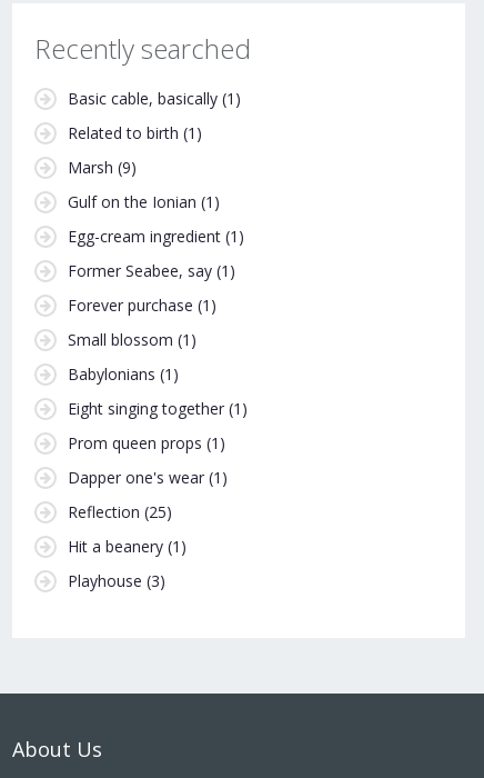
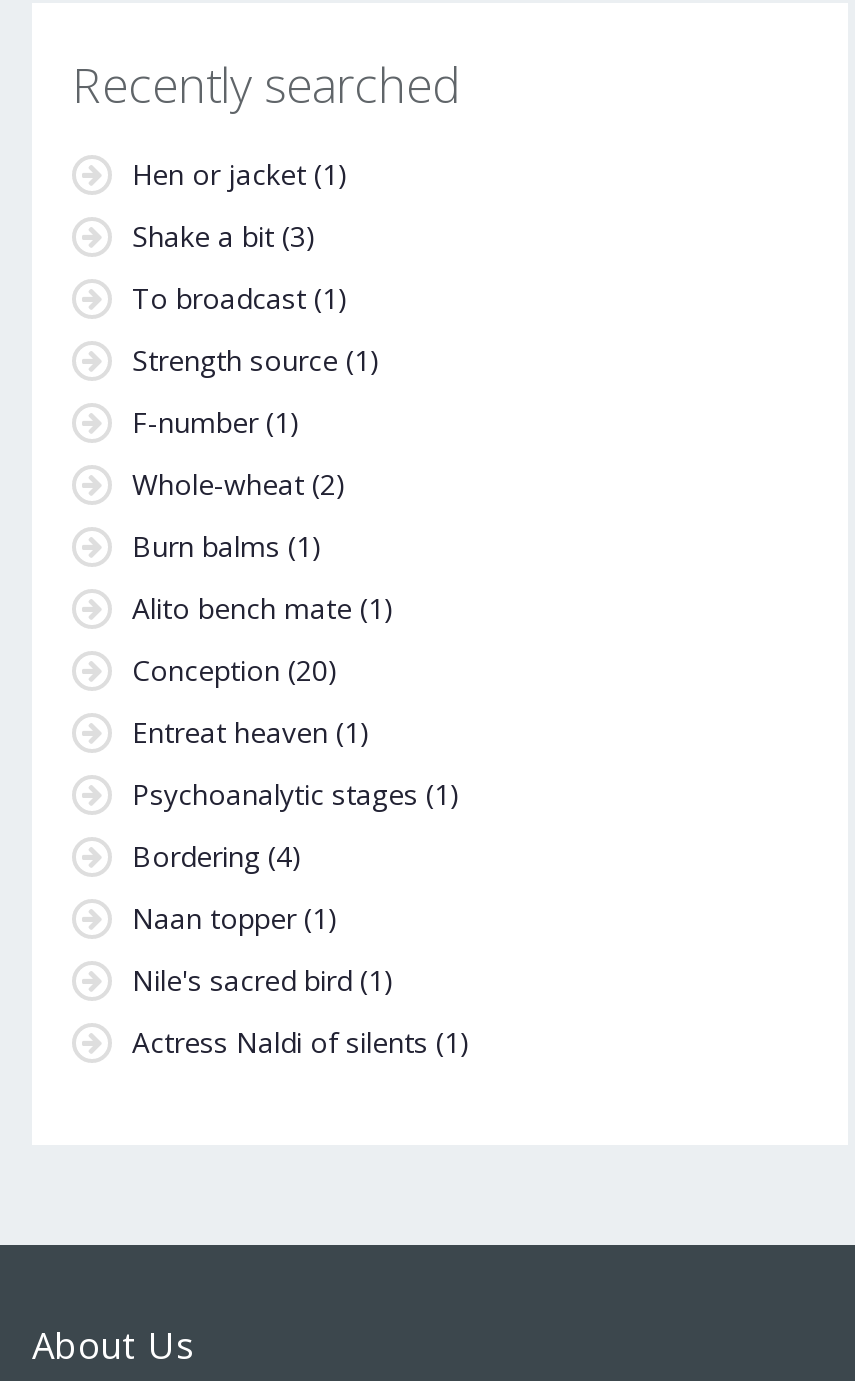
- Basic cable, basically (1)
+ Hen or jacket (1)

- Related to birth (1)
+ Shake a bit (3)

- Marsh (9)
+ To broadcast (1)

- Gulf on the Ionian (1)
+ Strength source (1)

- Egg-cream ingredient (1)
+ F-number (1)

- Former Seabee, say (1)
+ Whole-wheat (2)

- Forever purchase (1)
+ Burn balms (1)

- Small blossom (1)
+ Alito bench mate (1)

- Babylonians (1)
+ Conception (20)

- Eight singing together (1)
+ Entreat heaven (1)

- Prom queen props (1)
+ Psychoanalytic stages (1)

- Dapper one's wear (1)
+ Bordering (4)

- Reflection (25)
+ Naan topper (1)

- Hit a beanery (1)
+ Nile's sacred bird (1)

- Playhouse (3)
+ Actress Naldi of silents (1)
